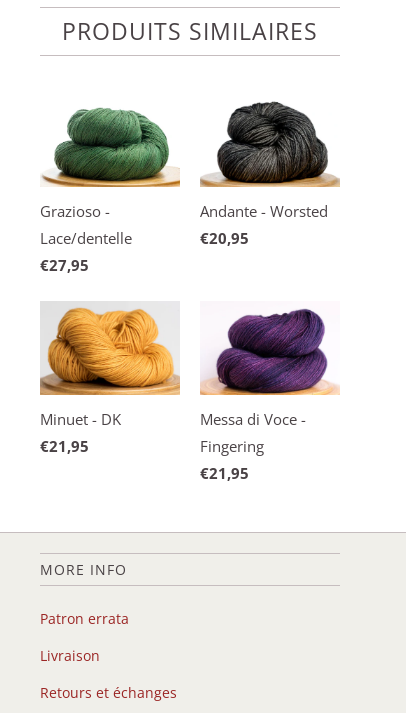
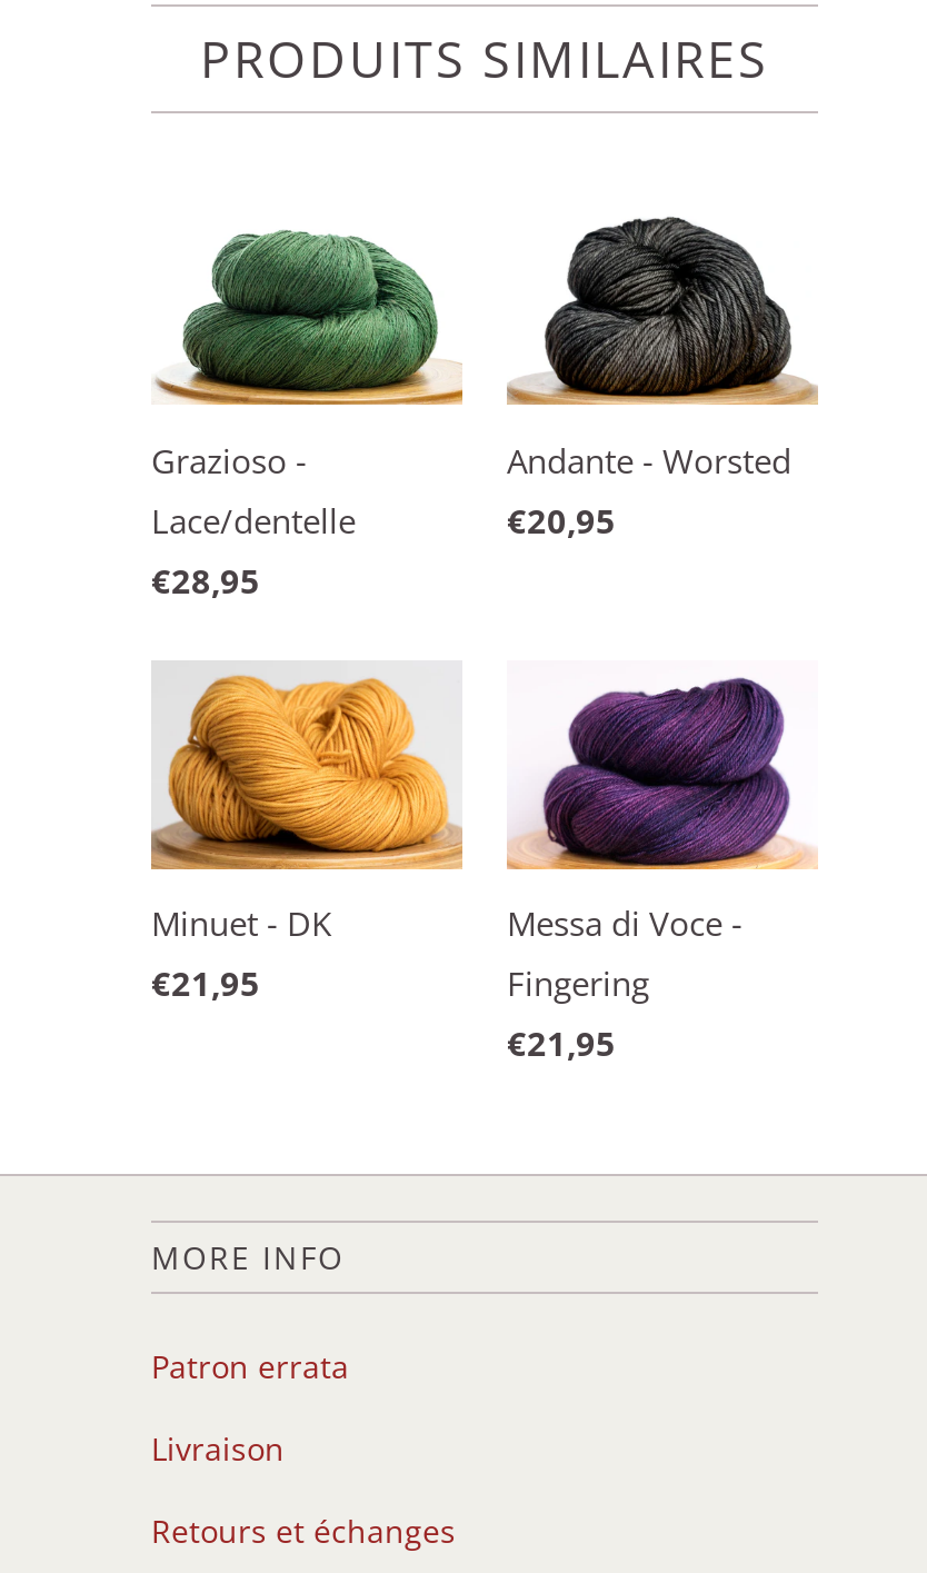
- €27,95
+ €28,95
